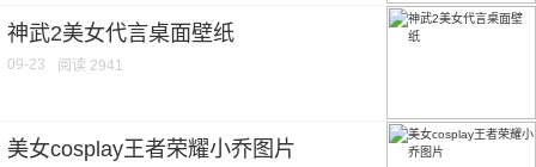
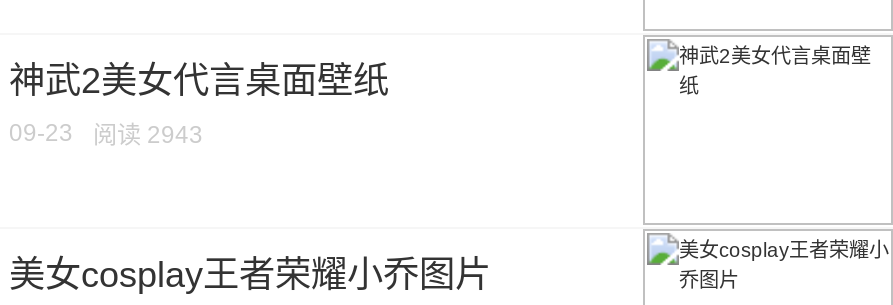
- 09-23 阅读 2941
+ 09-23 阅读 2943
